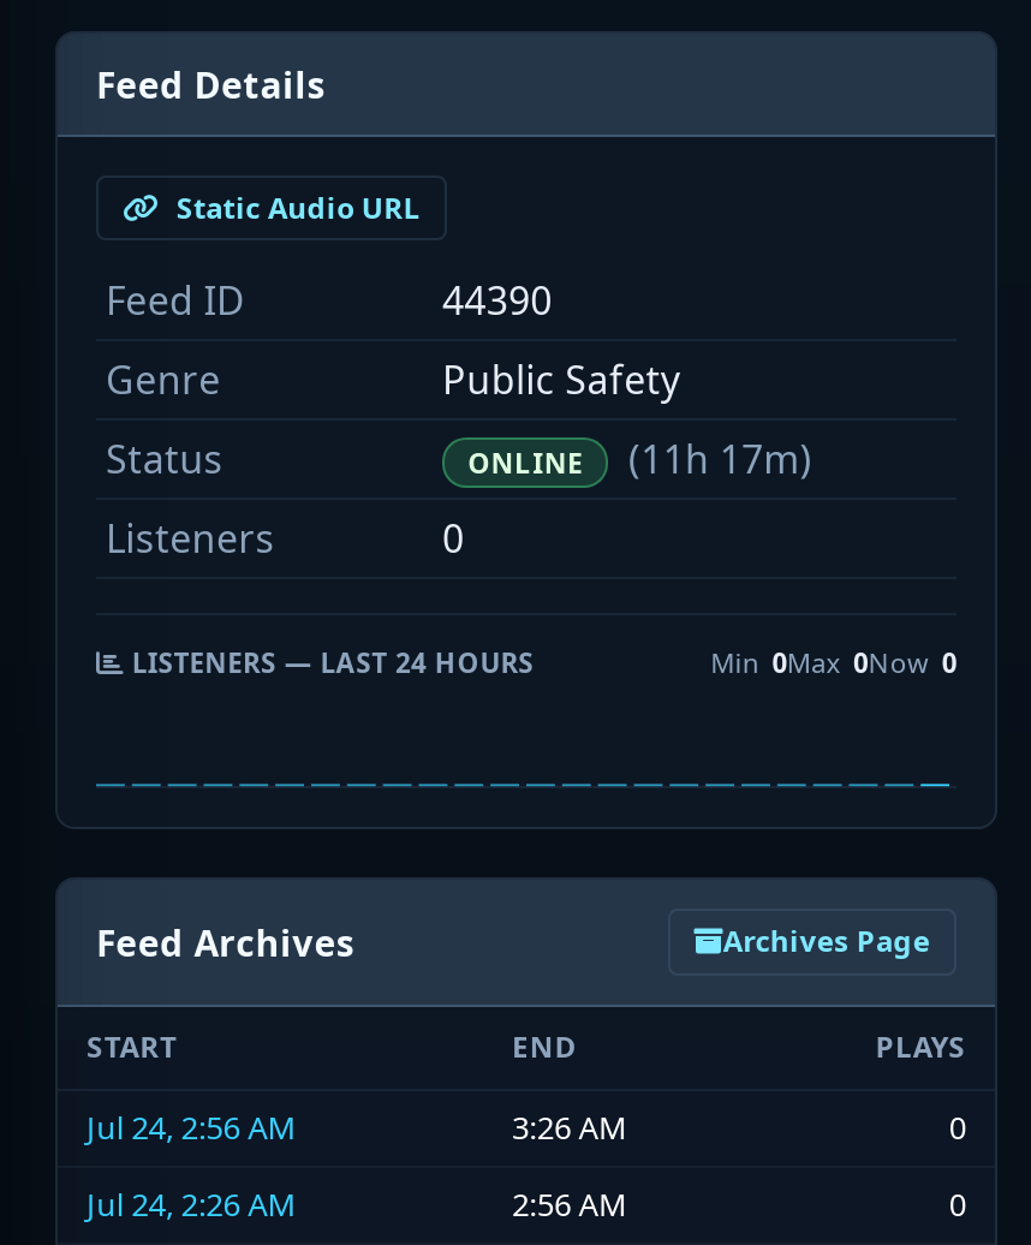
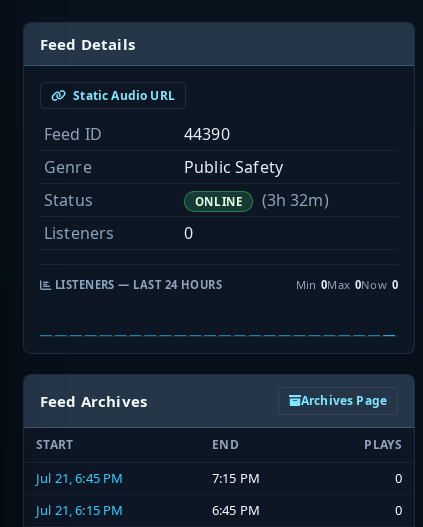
- ONLINE (11h 17m)
+ ONLINE (3h 32m)

- Jul 24, 2:56 AM
- 3:26 AM
+ Jul 21, 6:45 PM
+ 7:15 PM

- Jul 24, 2:26 AM
- 2:56 AM
+ Jul 21, 6:15 PM
+ 6:45 PM
